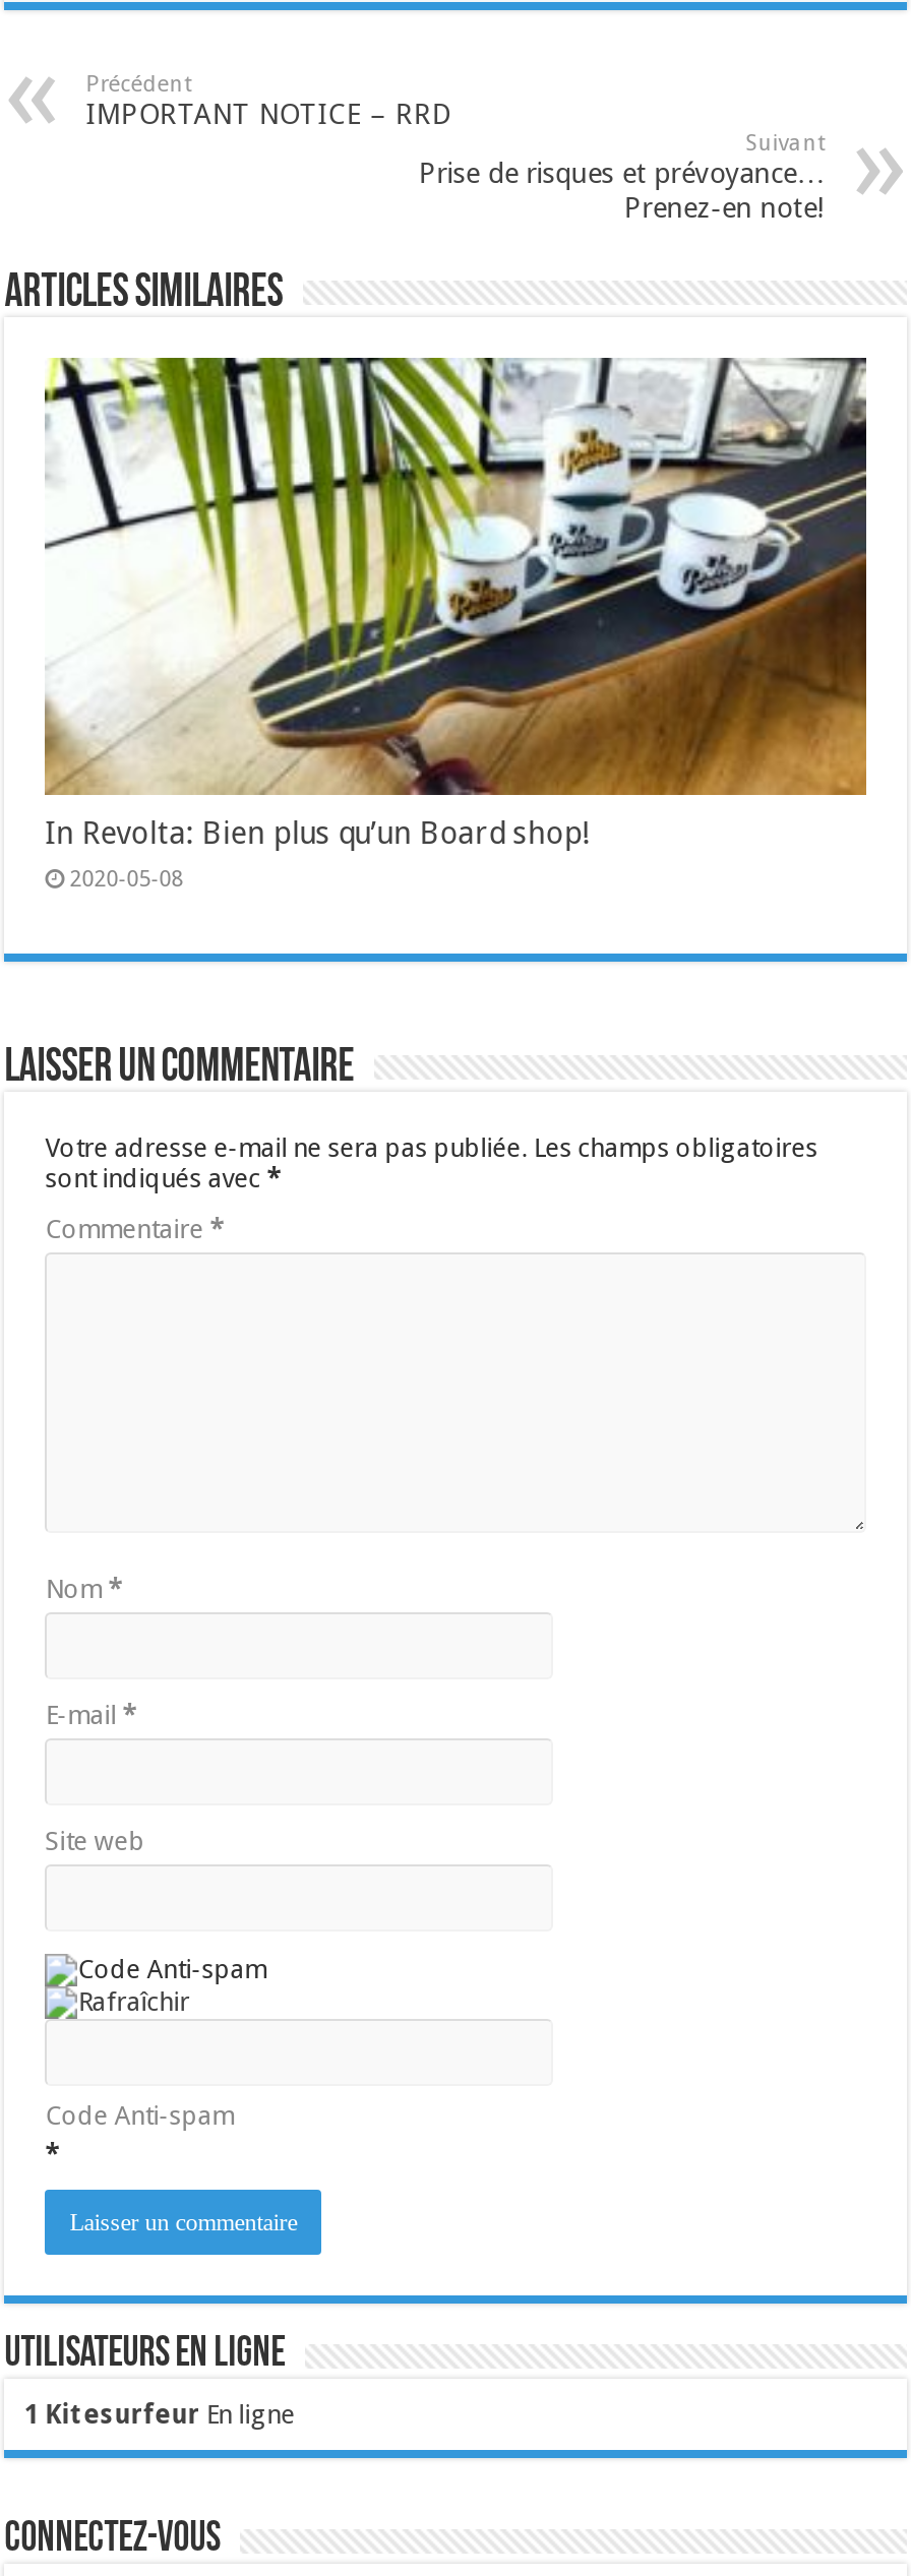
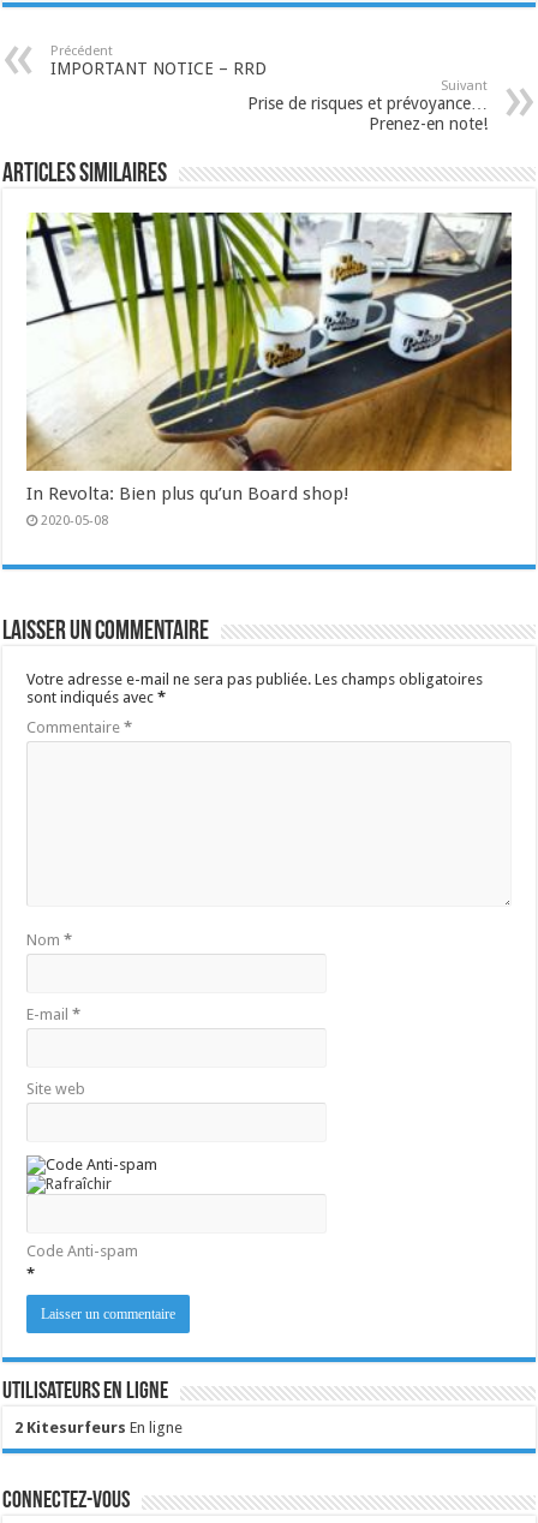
- 1 Kitesurfeur En ligne
+ 2 Kitesurfeurs En ligne
